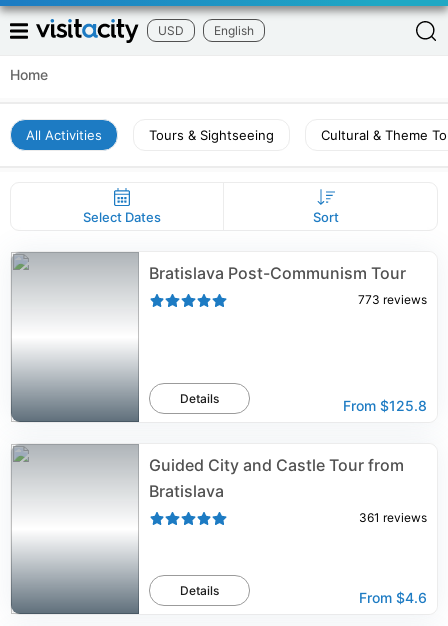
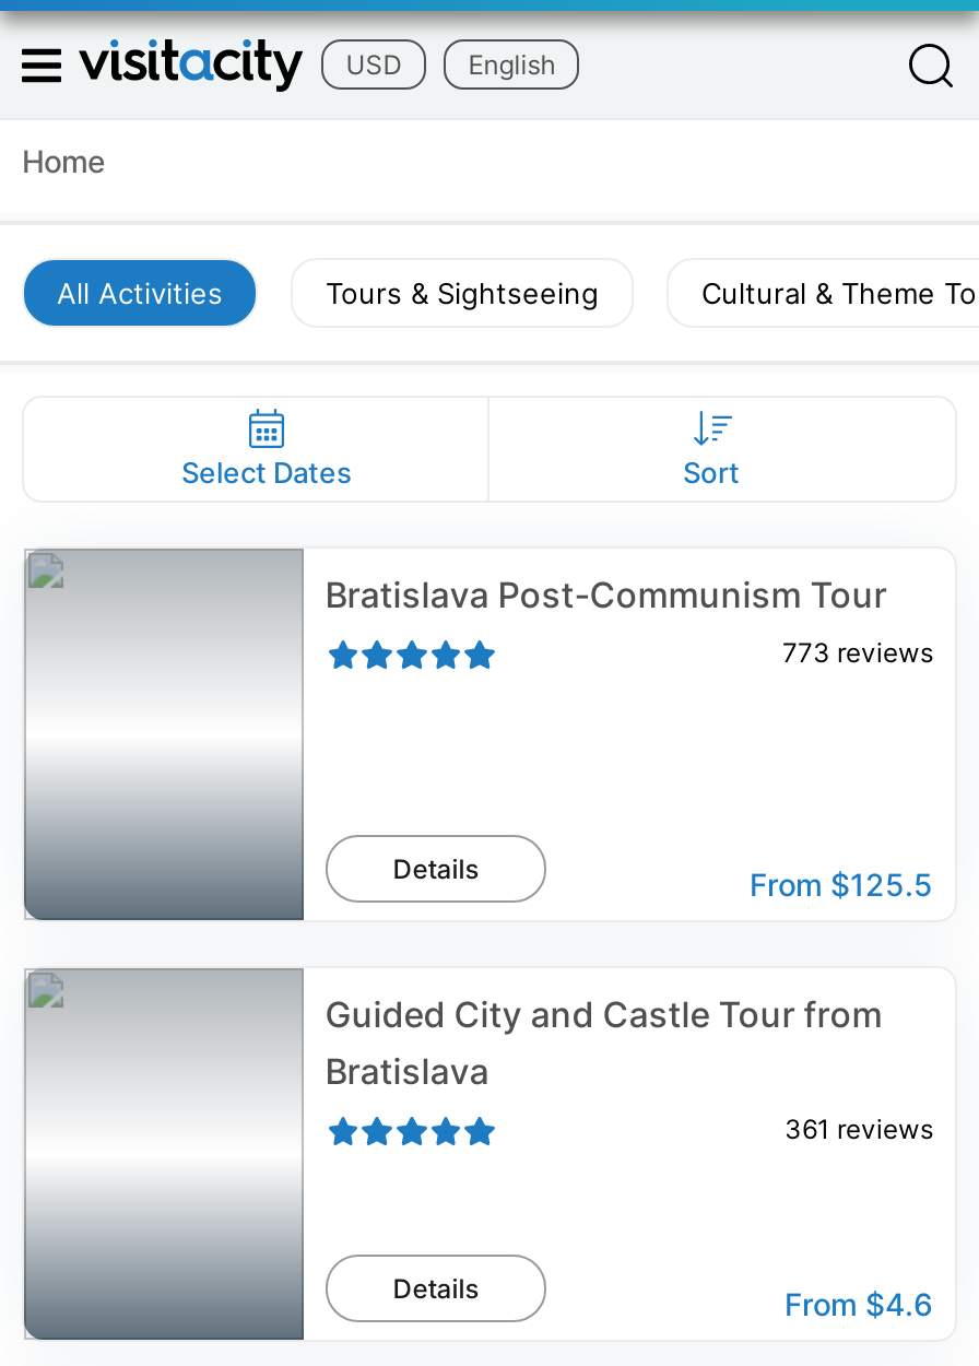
- From $125.8
+ From $125.5
